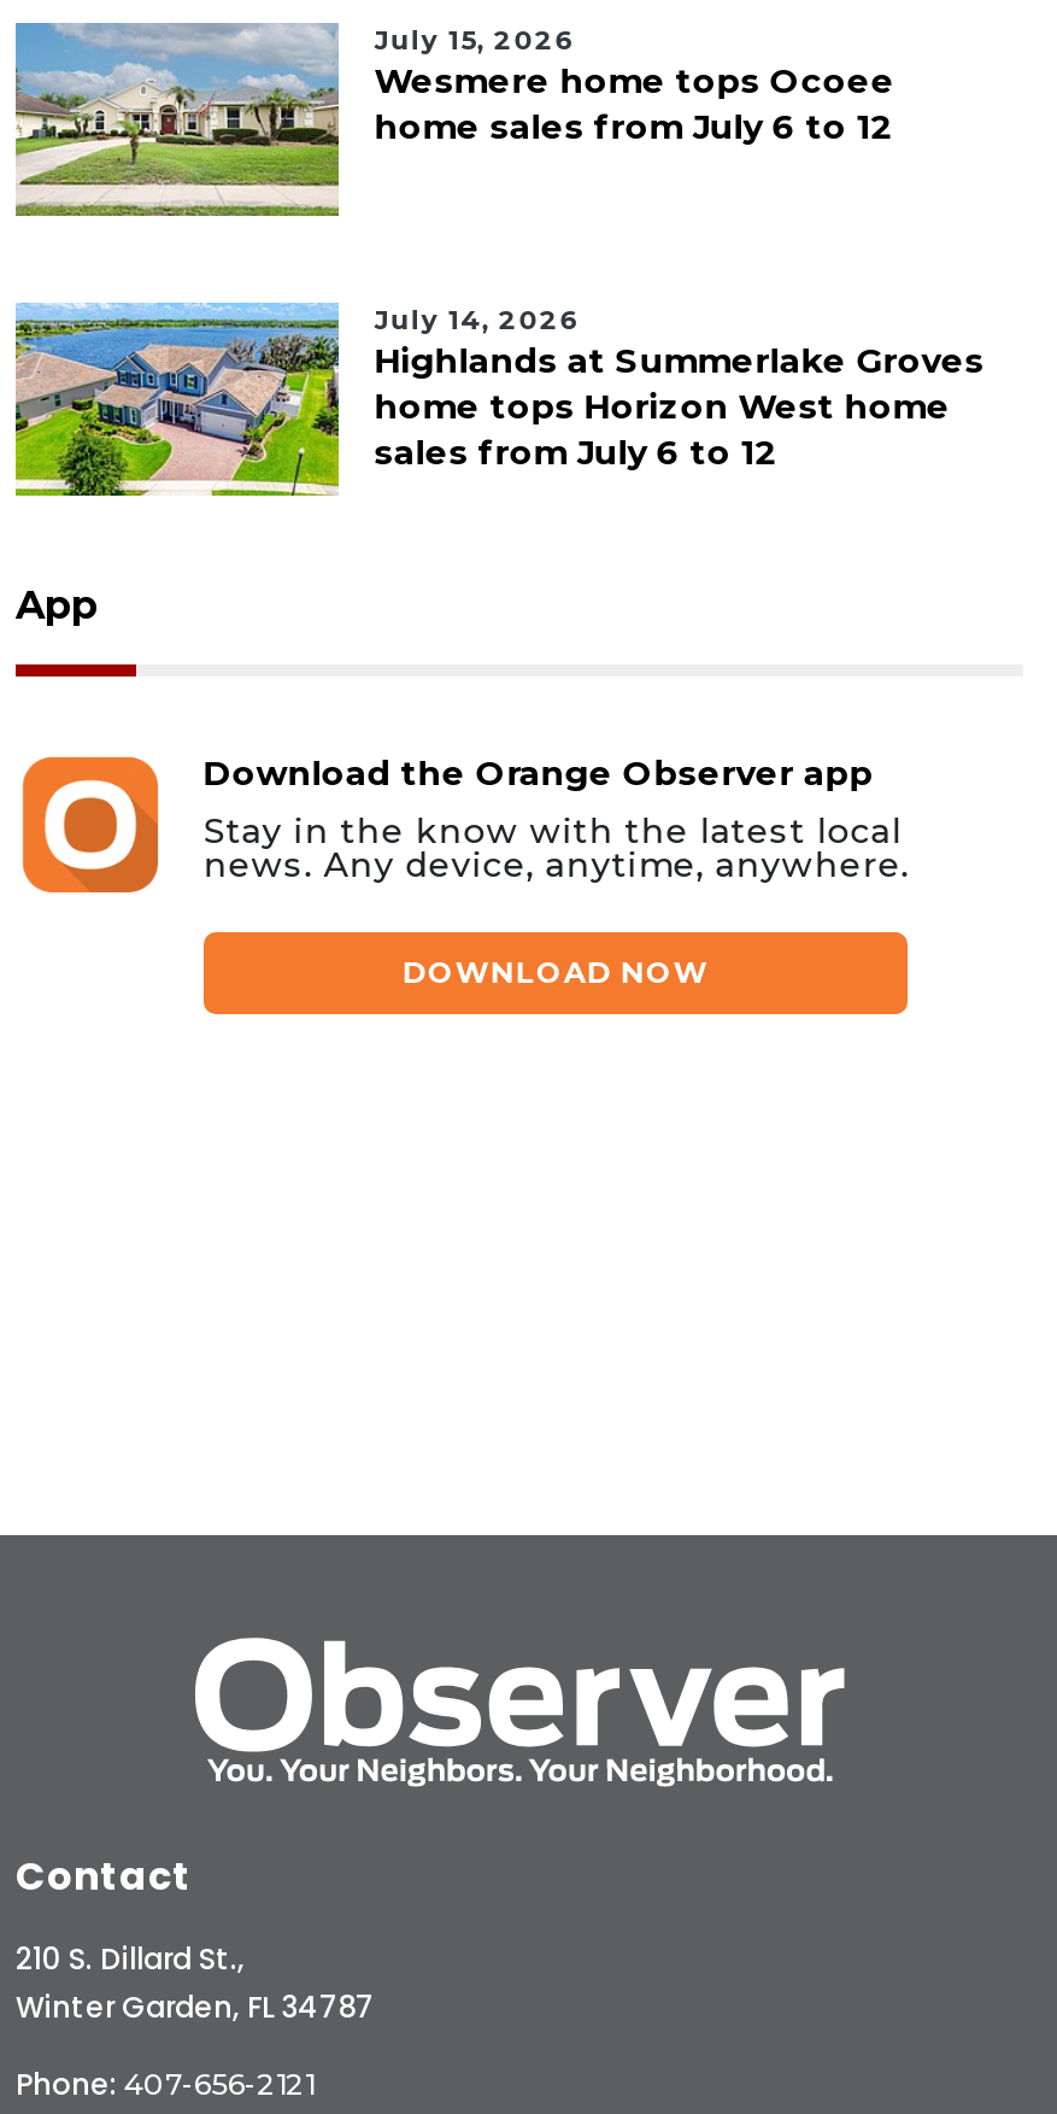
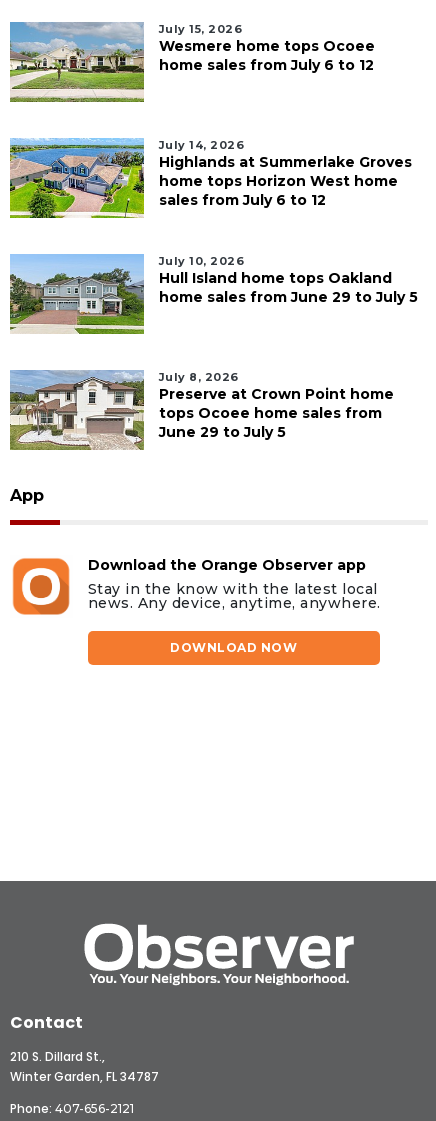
+ [image]
+ July 10, 2026
+ Hull Island home tops Oakland
+ home sales from June 29 to July 5

+ [image]
+ July 8, 2026
+ Preserve at Crown Point home
+ tops Ocoee home sales from
+ June 29 to July 5
